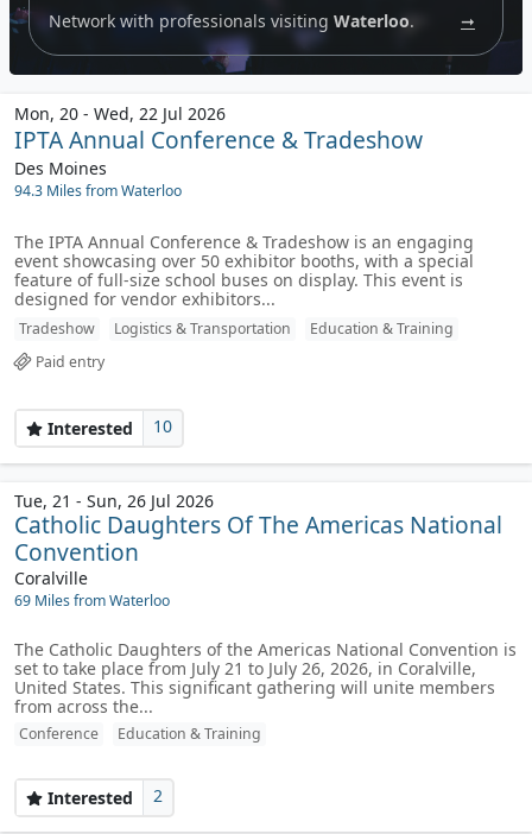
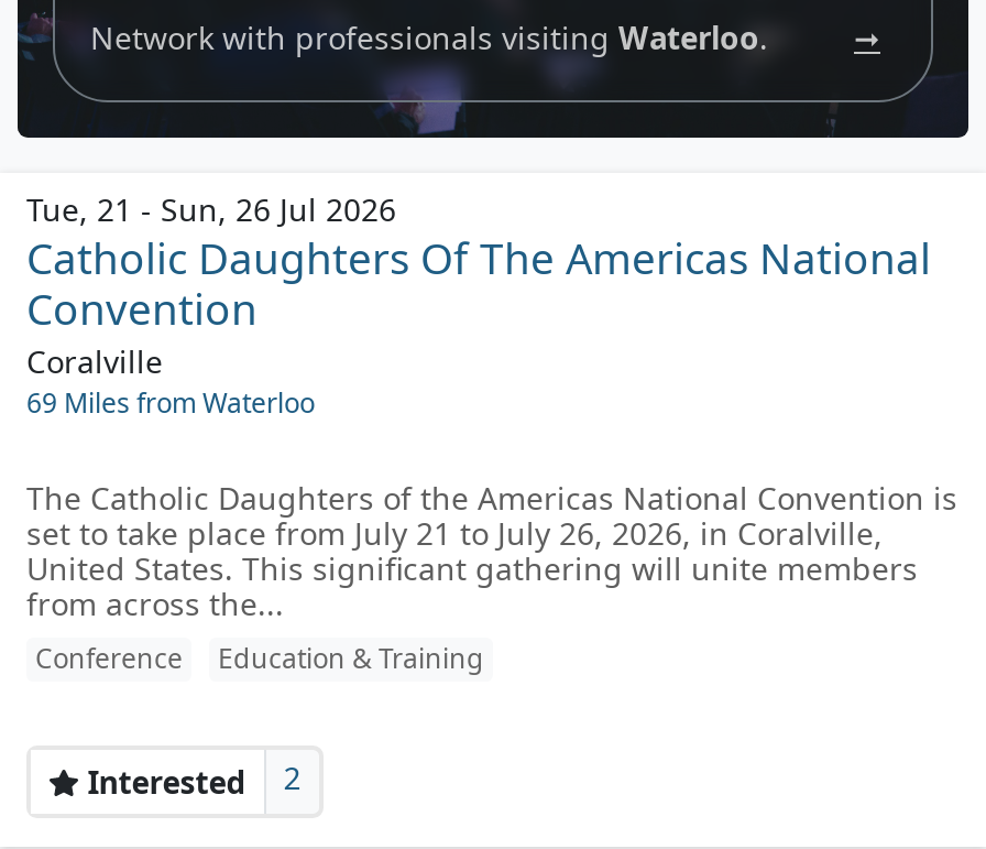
- Mon, 20 - Wed, 22 Jul 2026
- IPTA Annual Conference & Tradeshow
- Des Moines
- 94.3 Miles from Waterloo
- The IPTA Annual Conference & Tradeshow is an engaging
- event showcasing over 50 exhibitor booths, with a special
- feature of full-size school buses on display. This event is
- designed for vendor exhibitors...
- Tradeshow
- Logistics & Transportation
- Education & Training
- Paid entry
- Interested
- 10
